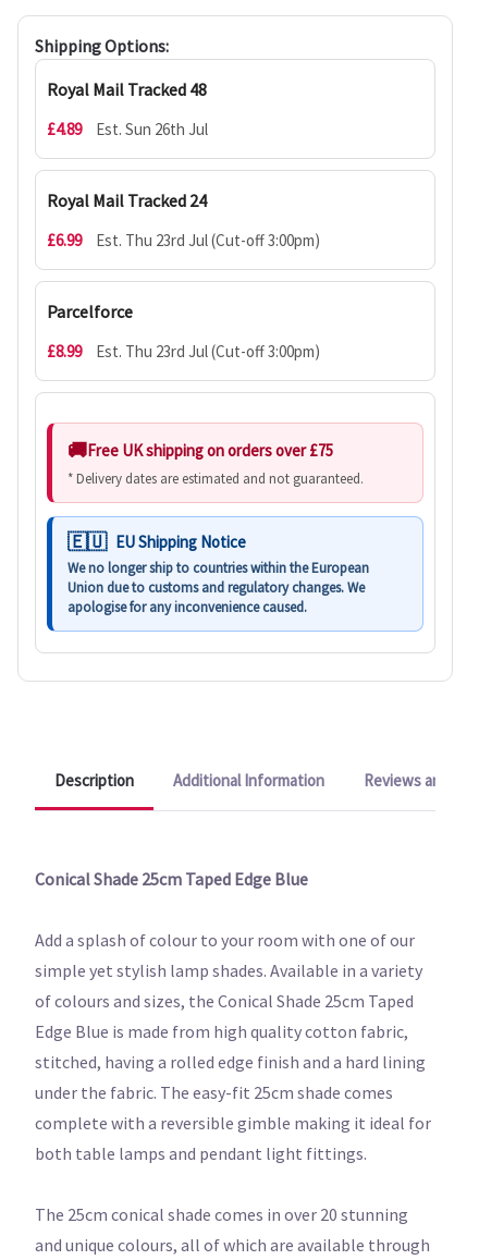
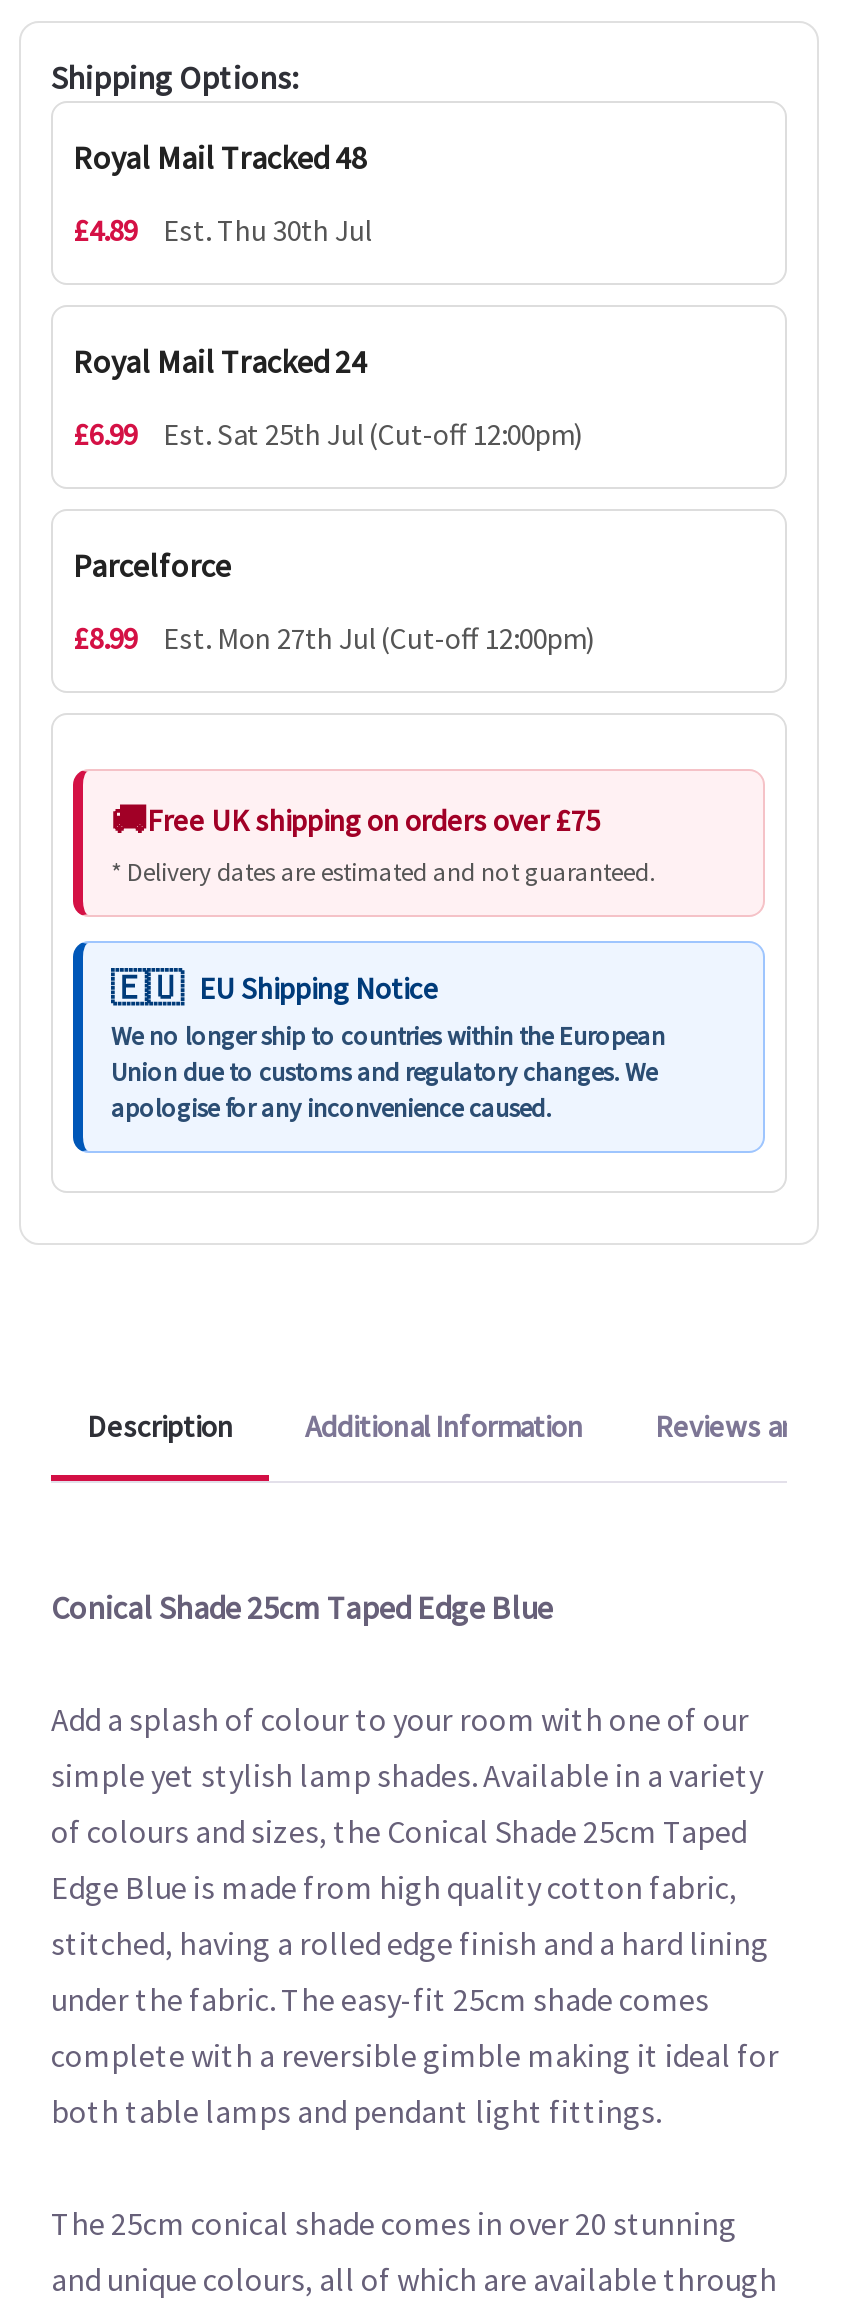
- £4.89 Est. Sun 26th Jul
+ £4.89 Est. Thu 30th Jul

- Est. Thu 23rd Jul (Cut-off 3:00pm)
+ Est. Sat 25th Jul (Cut-off 12:00pm)

- Est. Thu 23rd Jul (Cut-off 3:00pm)
+ Est. Mon 27th Jul (Cut-off 12:00pm)
